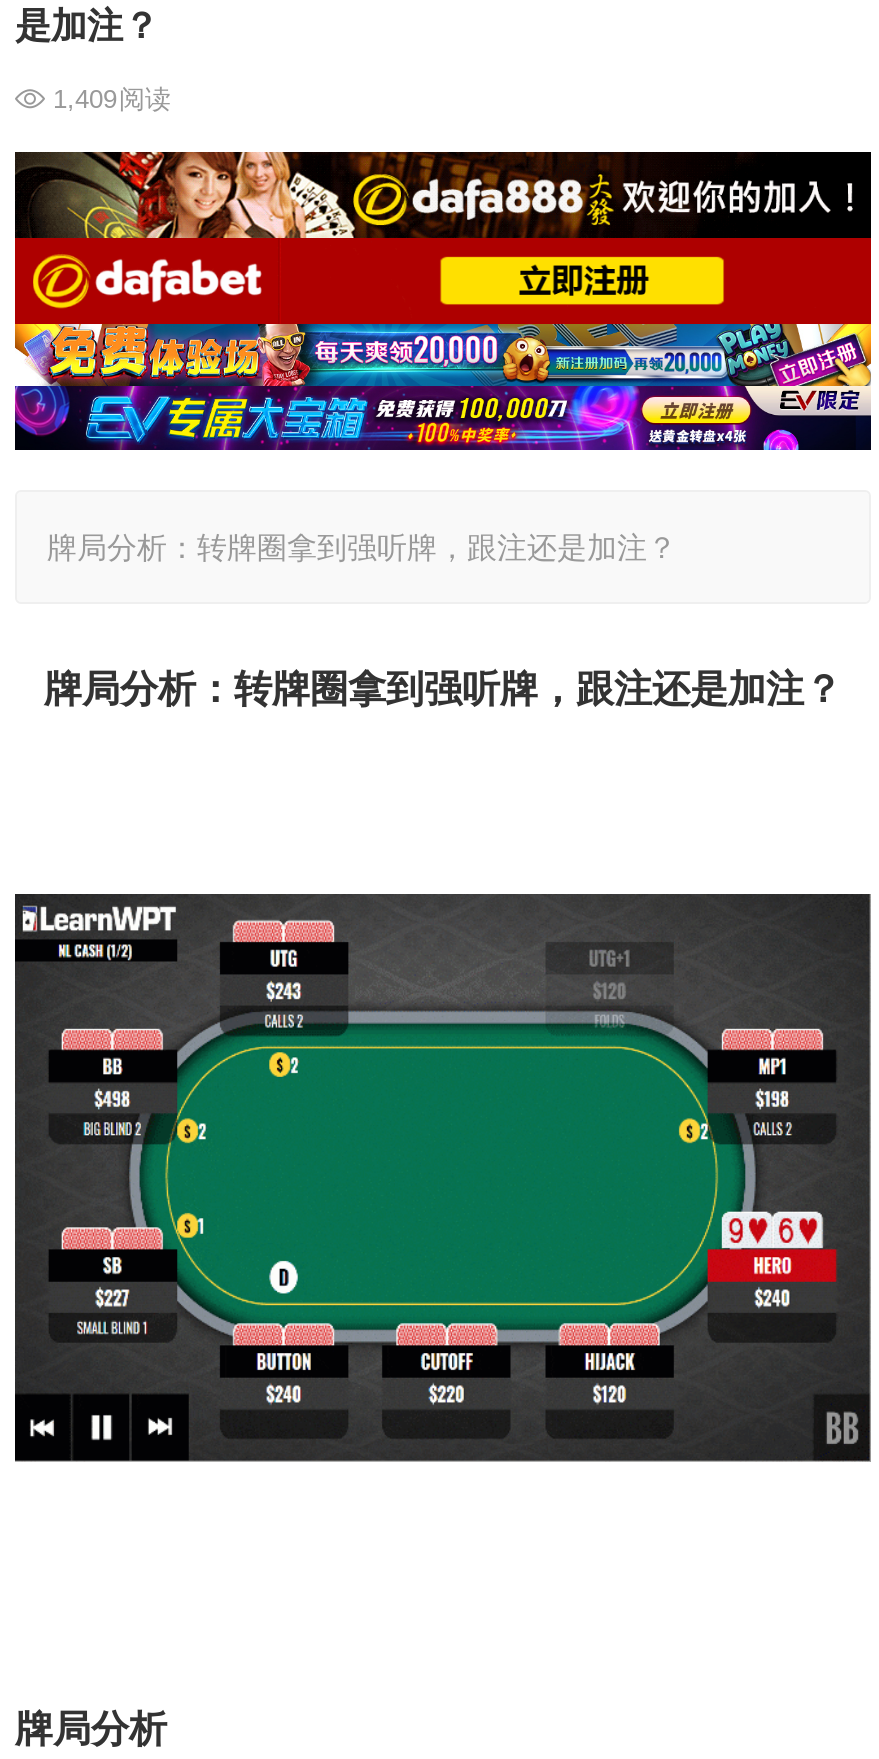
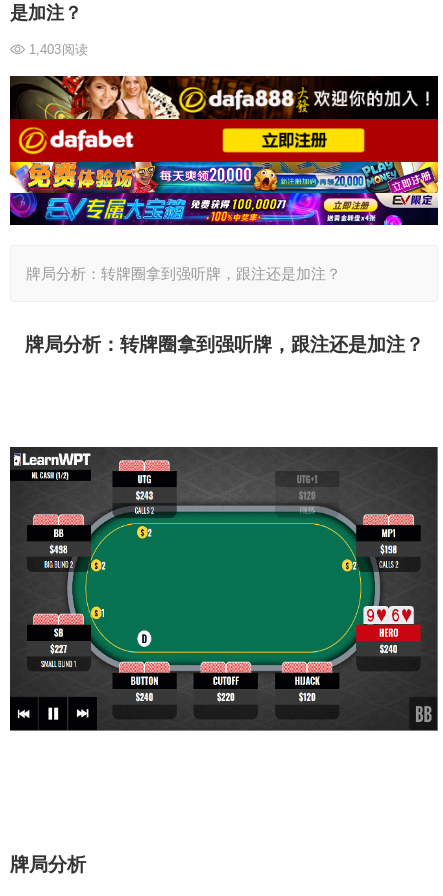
- 1,409阅读
+ 1,403阅读
